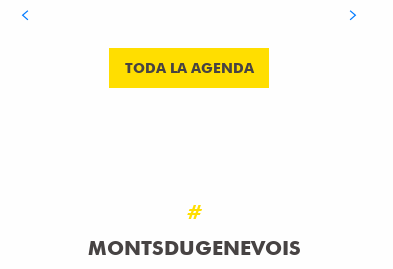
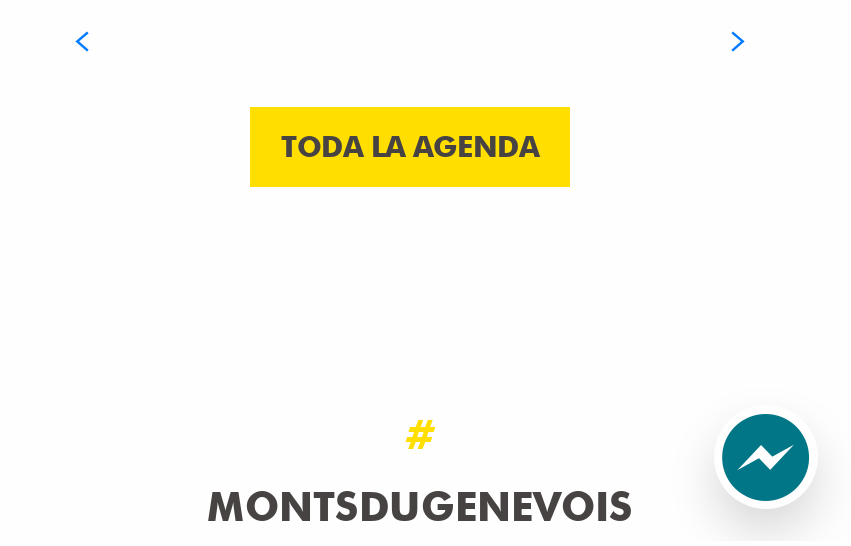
+ [image]
